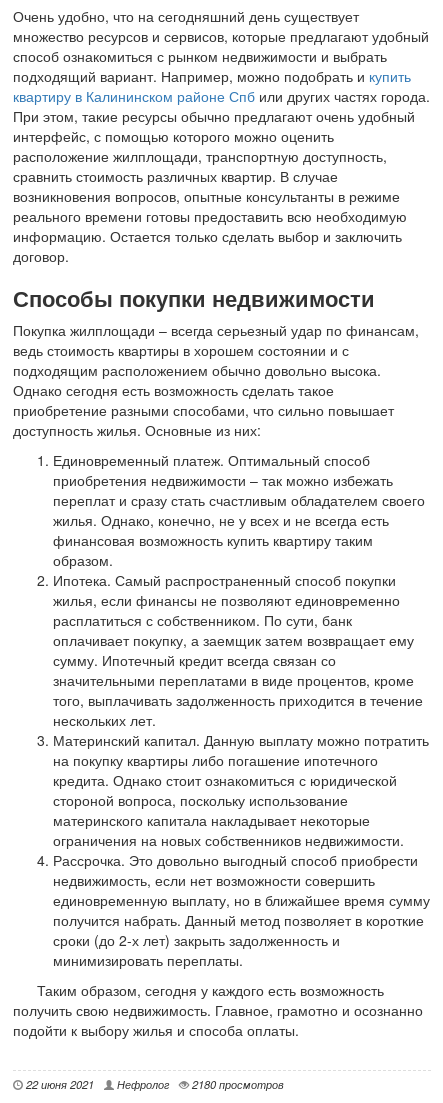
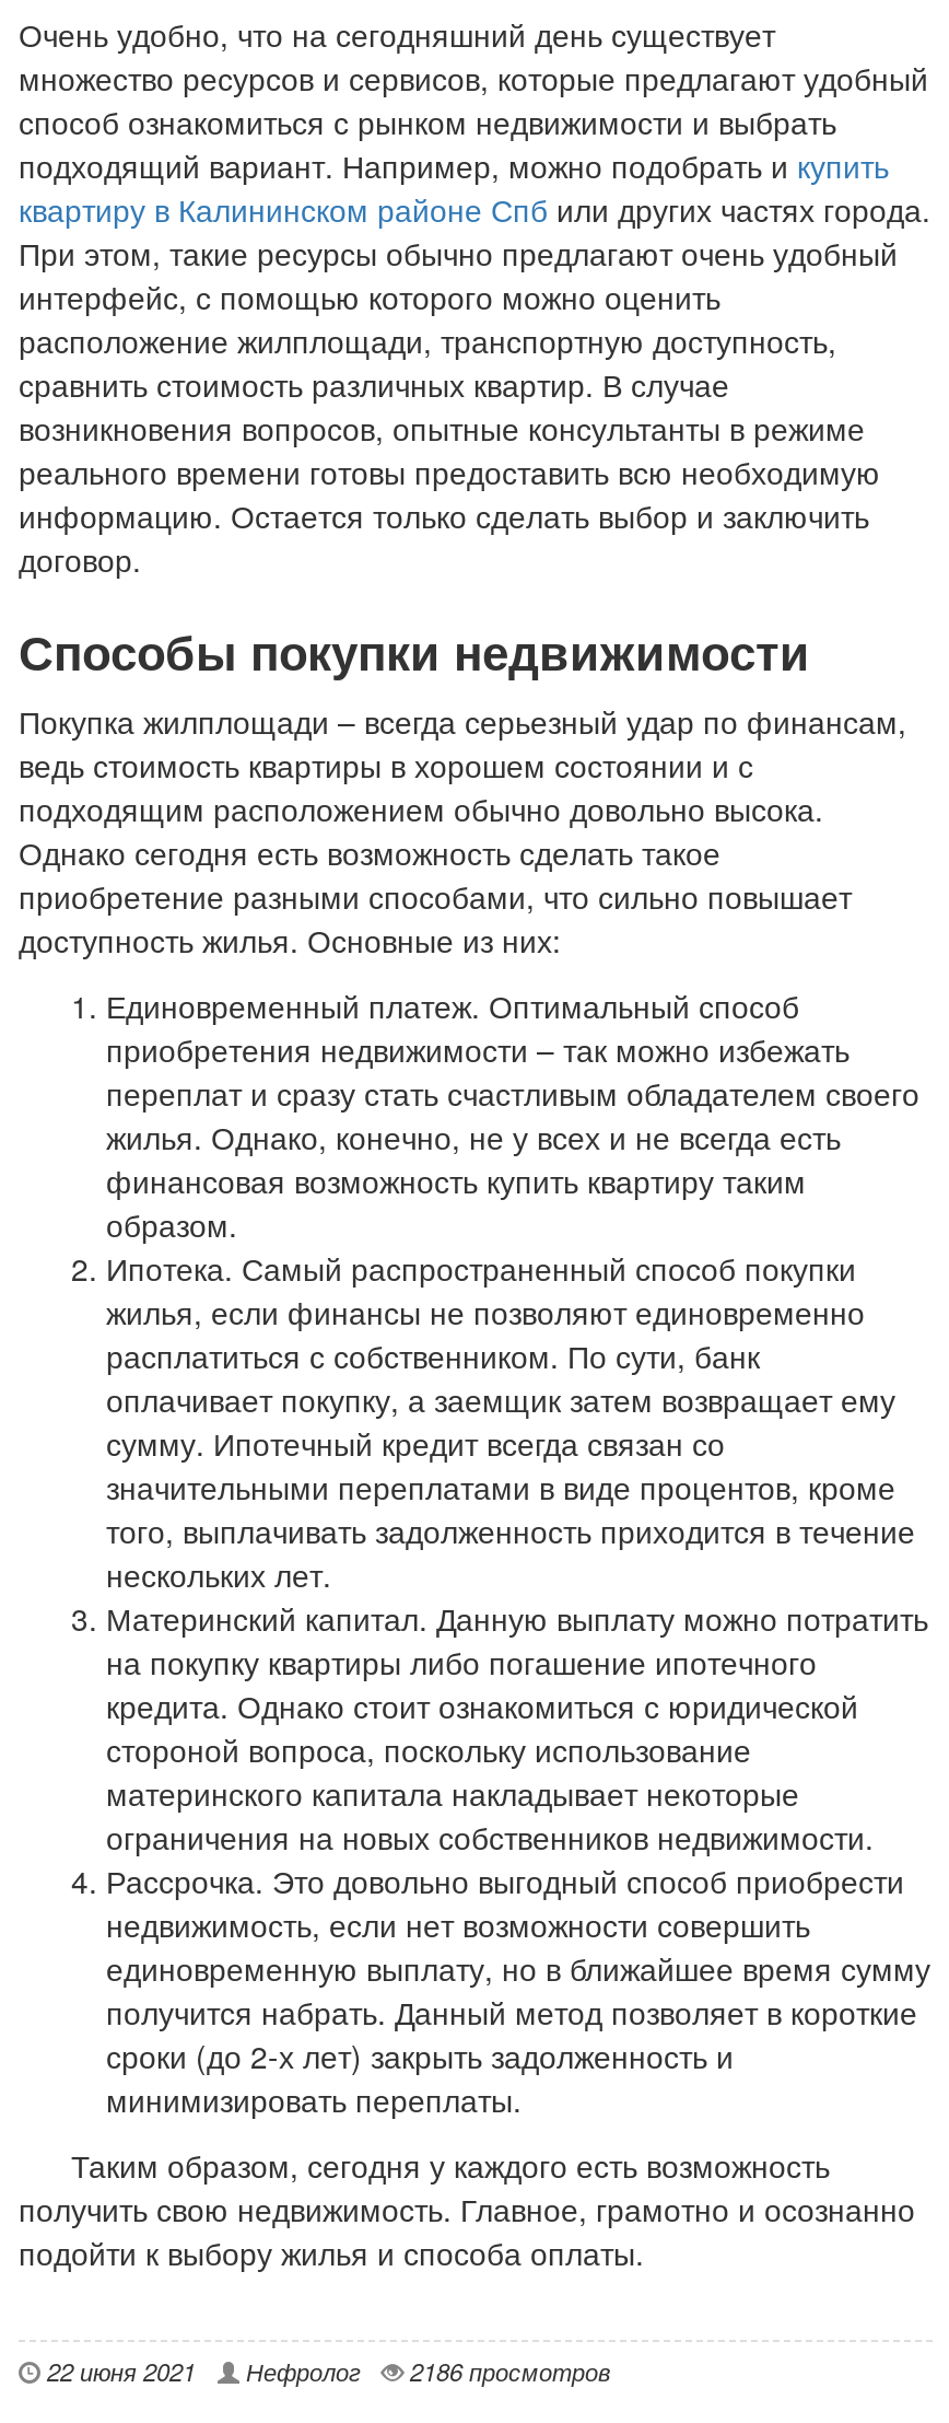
- 22 июня 2021 Нефролог 2180 просмотров
+ 22 июня 2021 Нефролог 2186 просмотров
